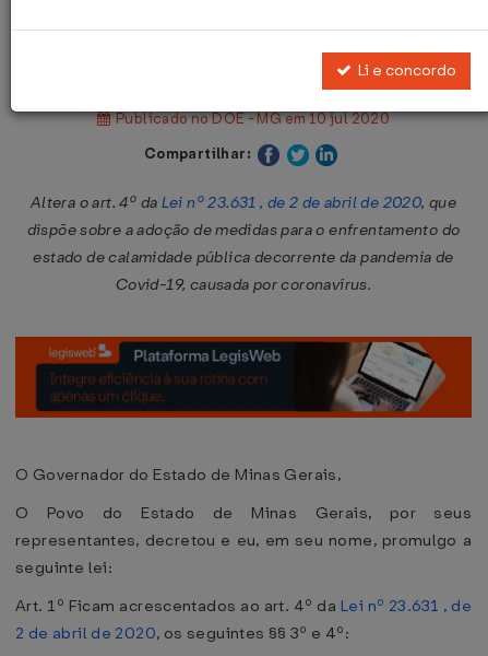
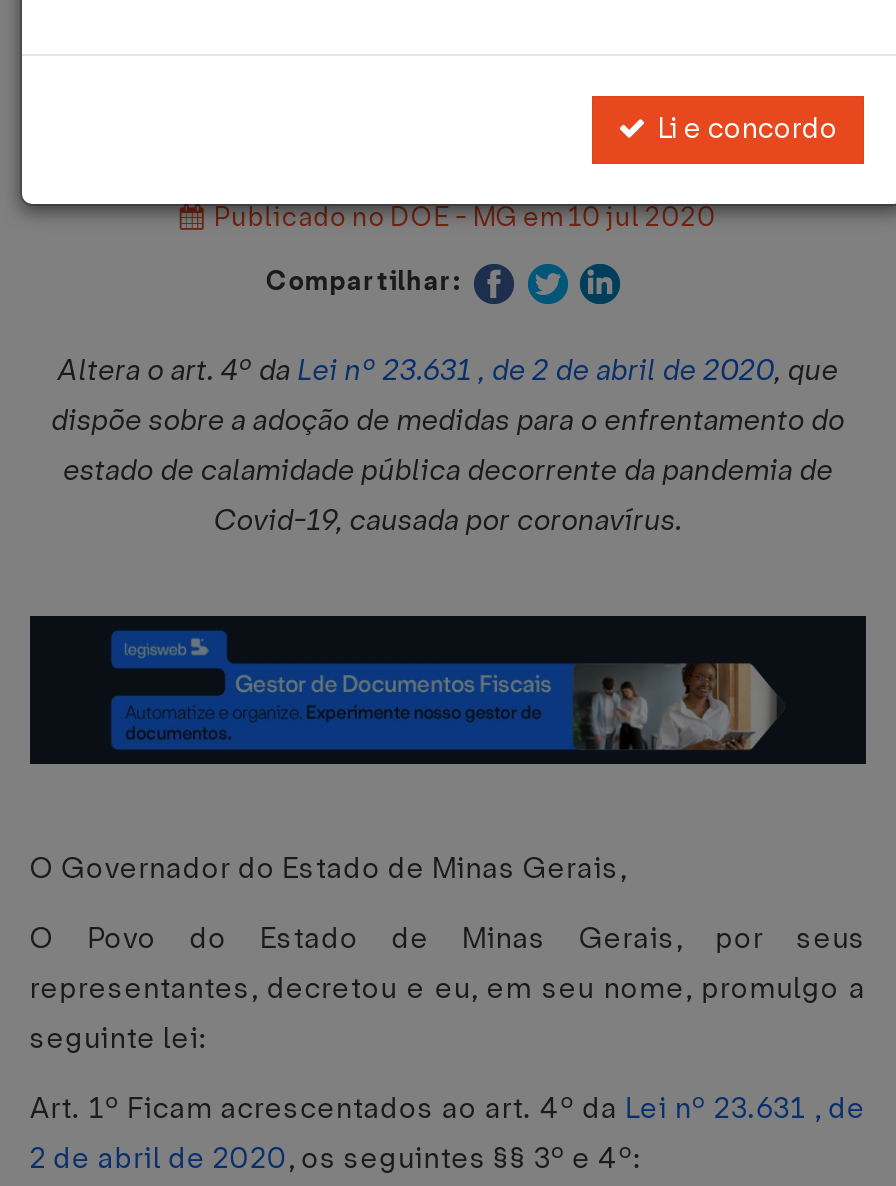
- [image]
+ [image]
